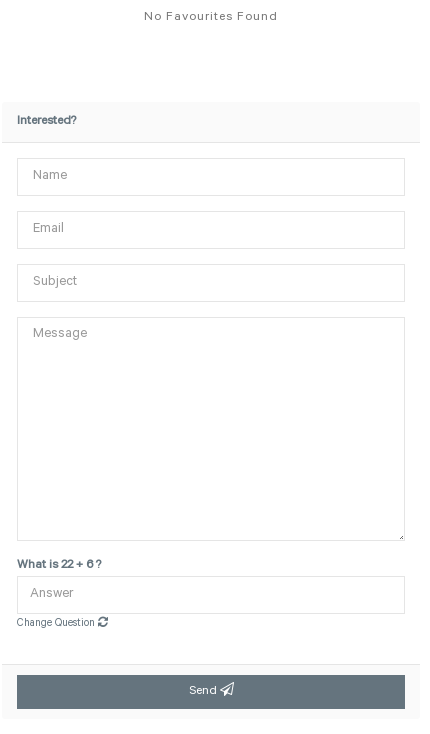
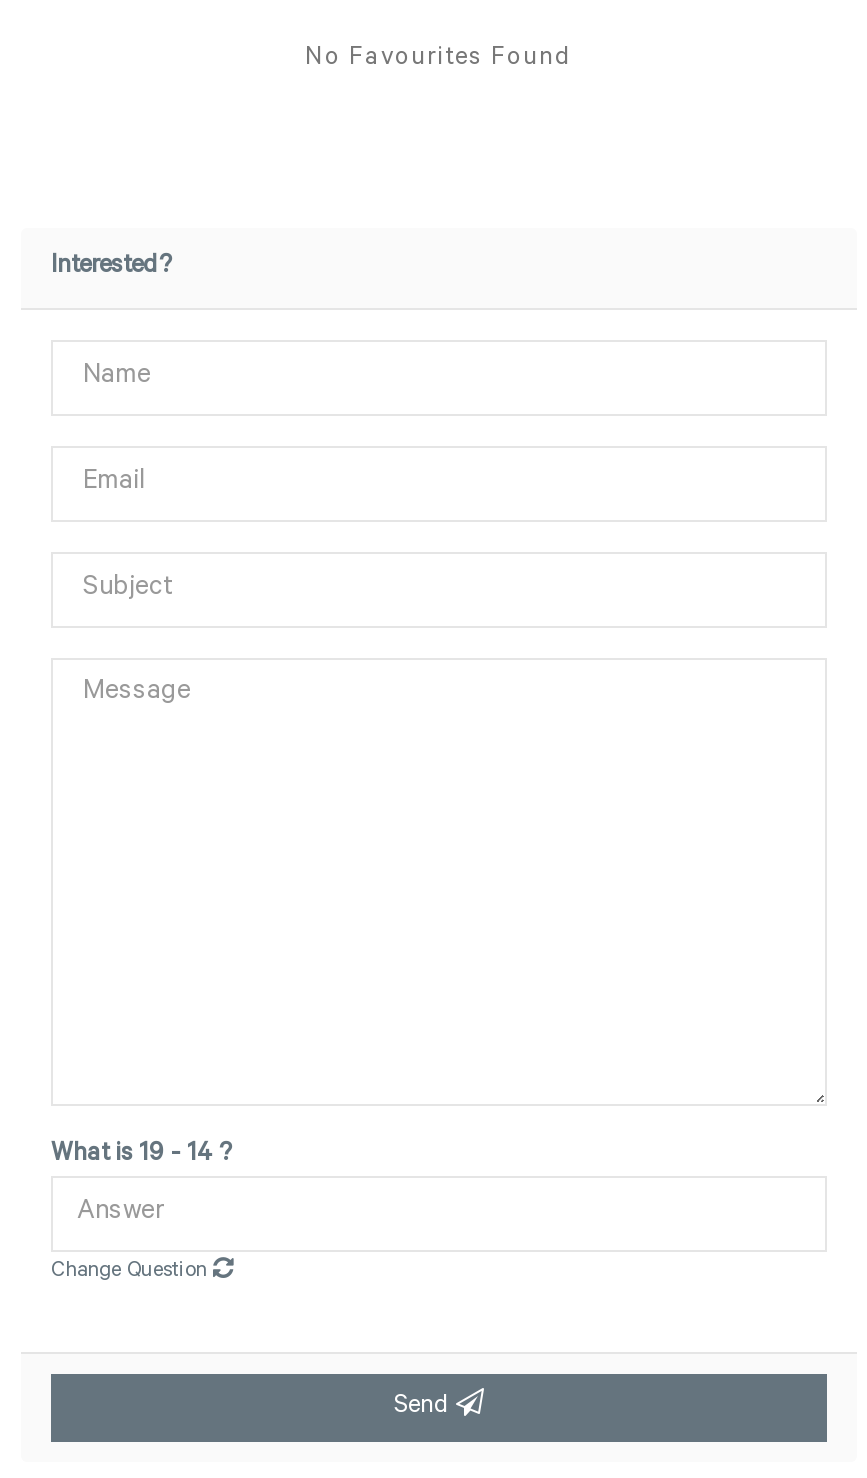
- What is 22 + 6 ?
+ What is 19 - 14 ?
